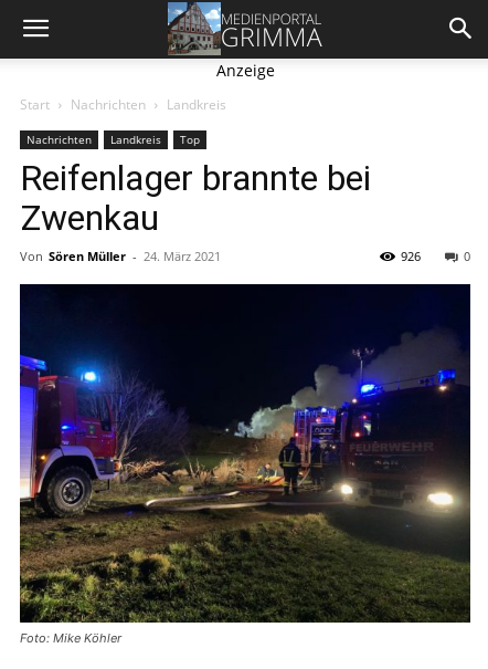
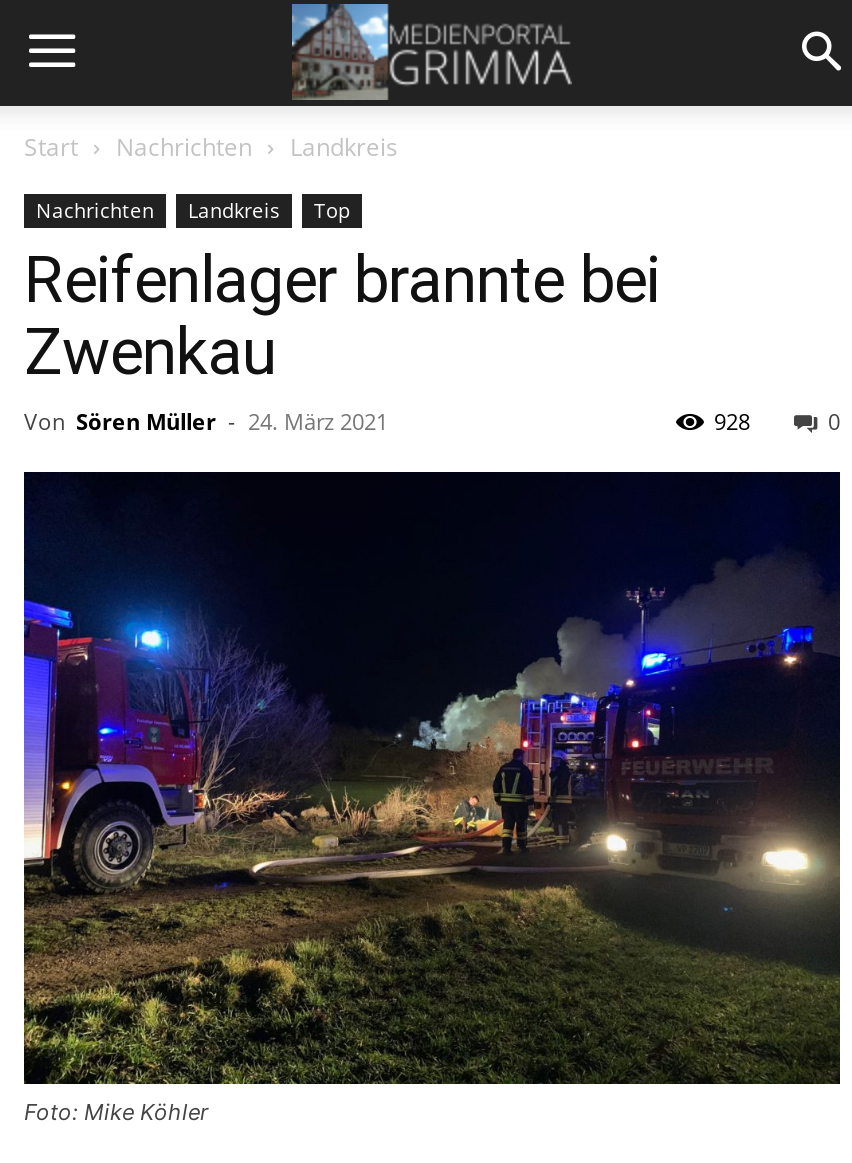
- Anzeige

- 926
+ 928
